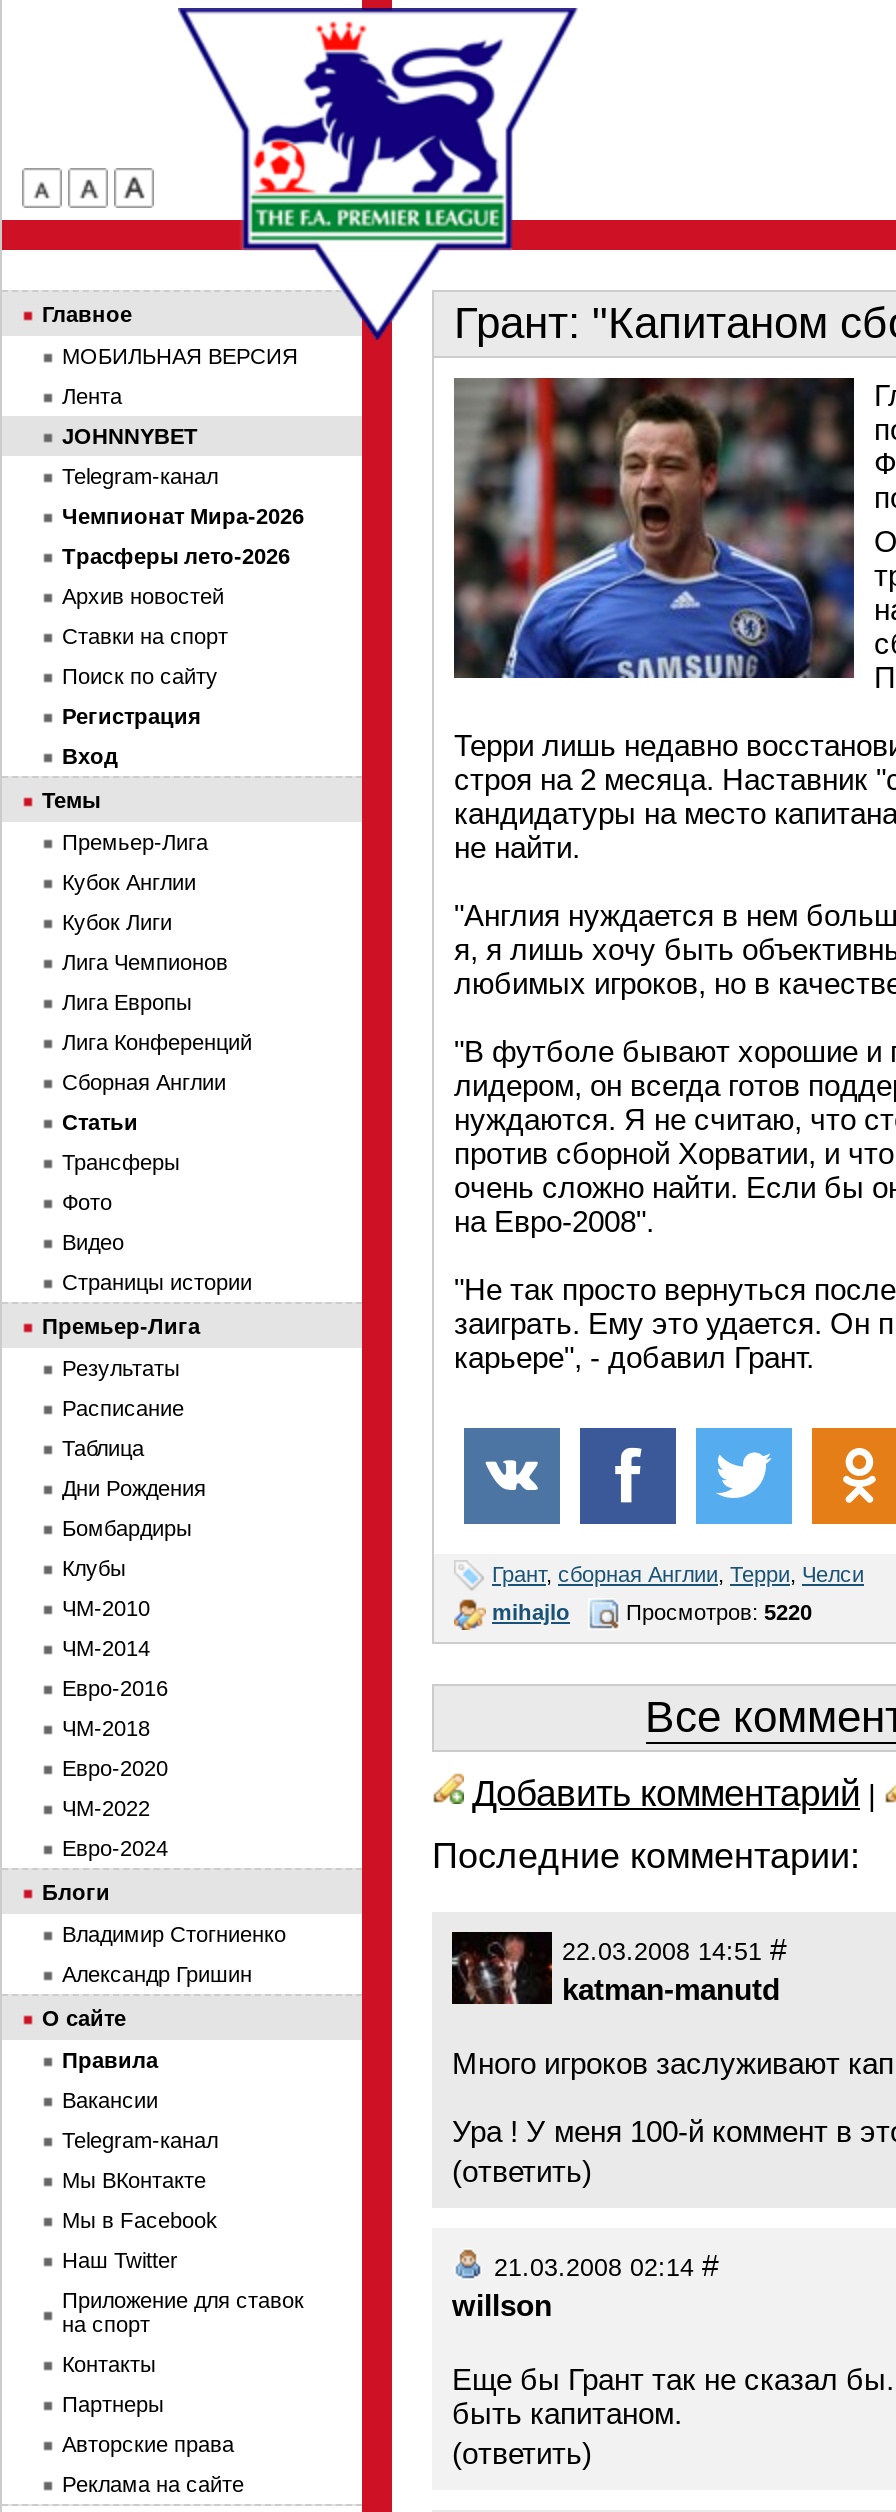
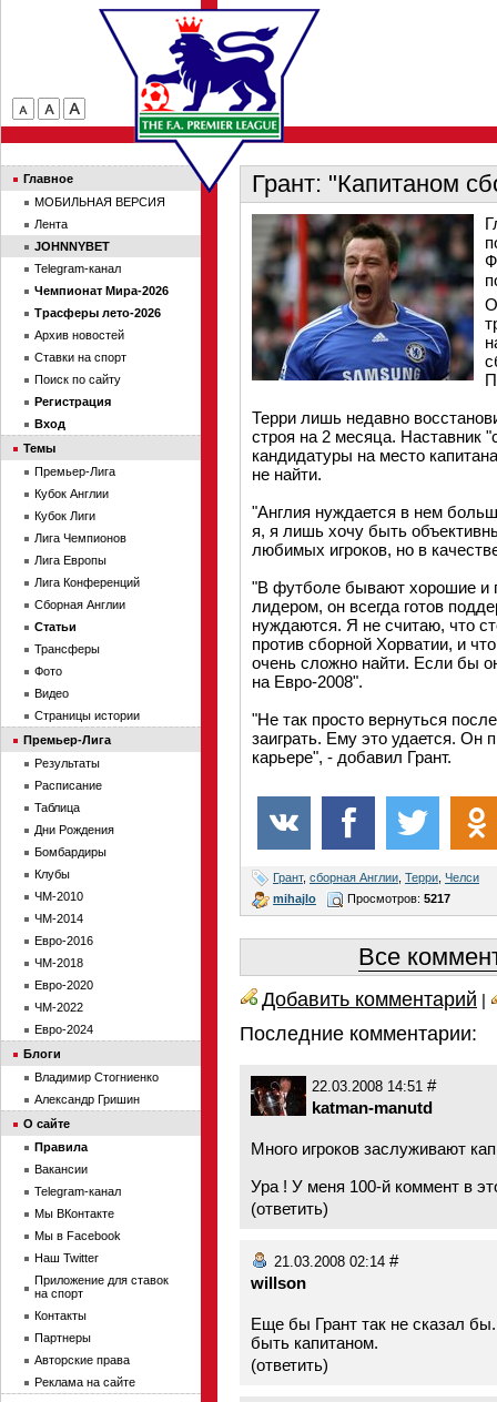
- Просмотров: 5220
+ Просмотров: 5217
